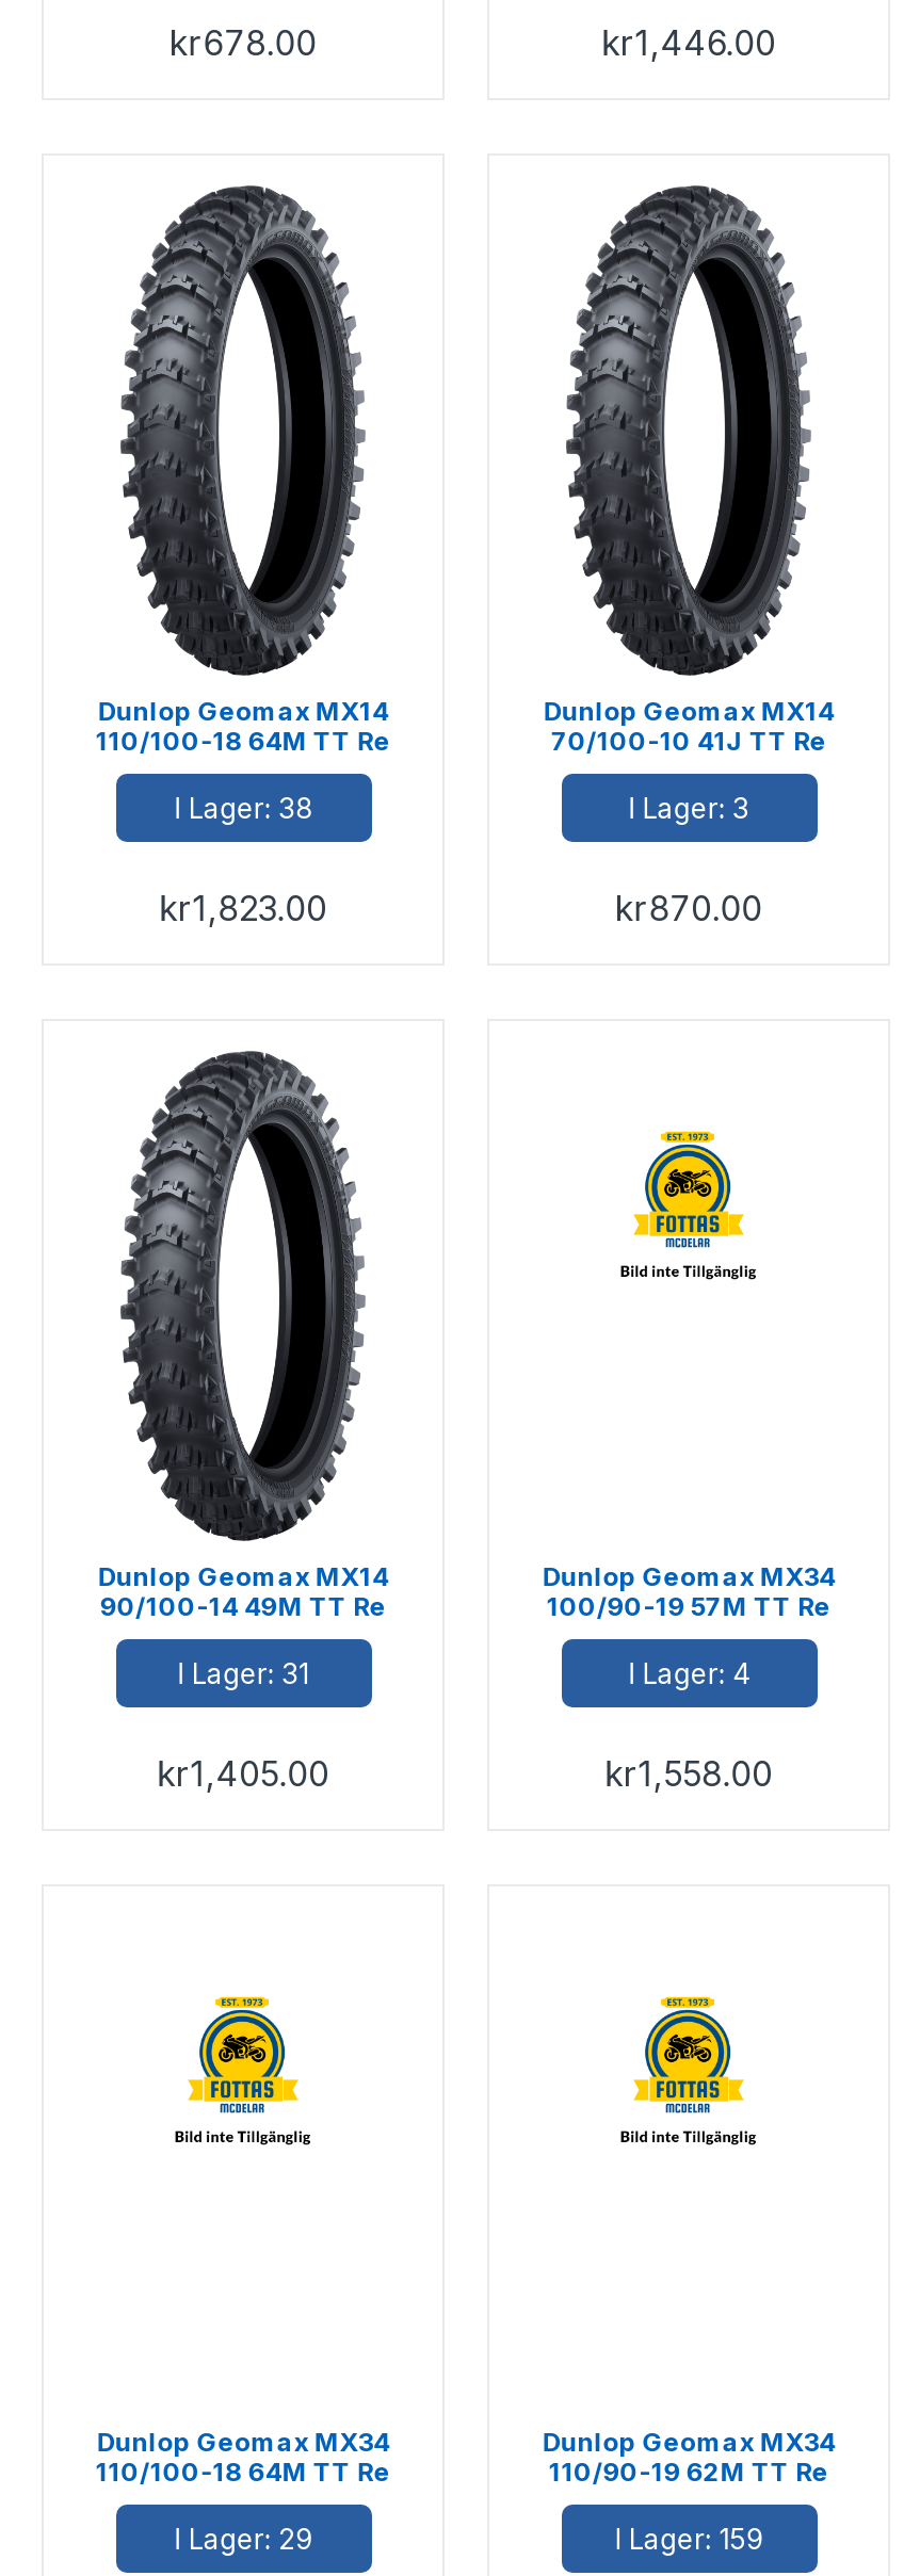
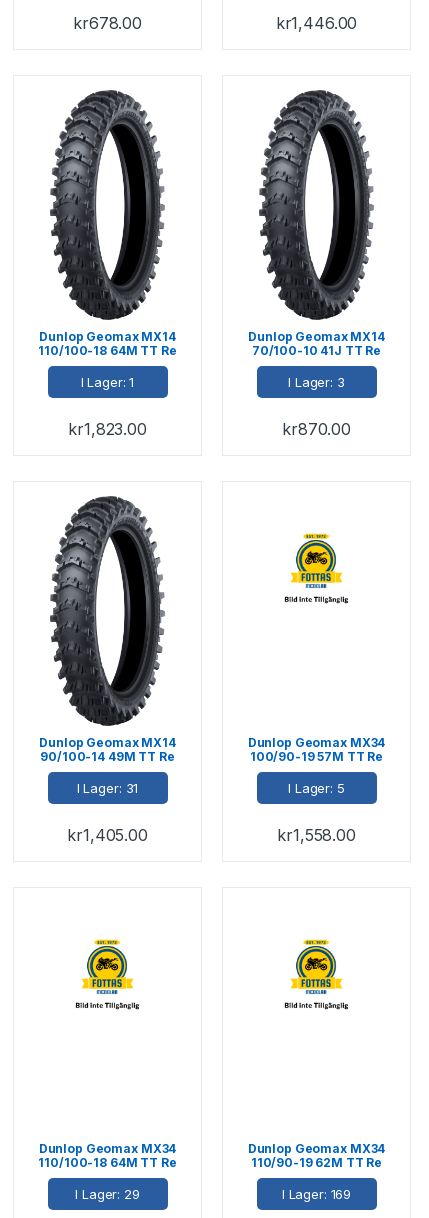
- I Lager: 38
+ I Lager: 1

- I Lager: 4
+ I Lager: 5

- I Lager: 159
+ I Lager: 169
